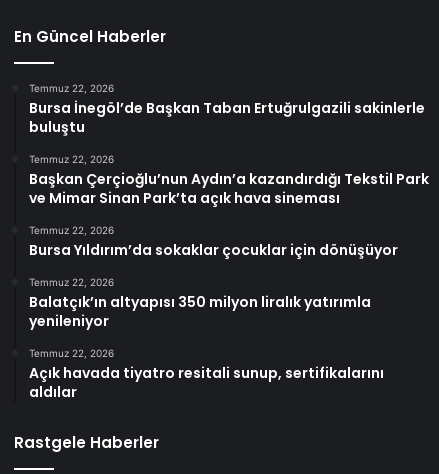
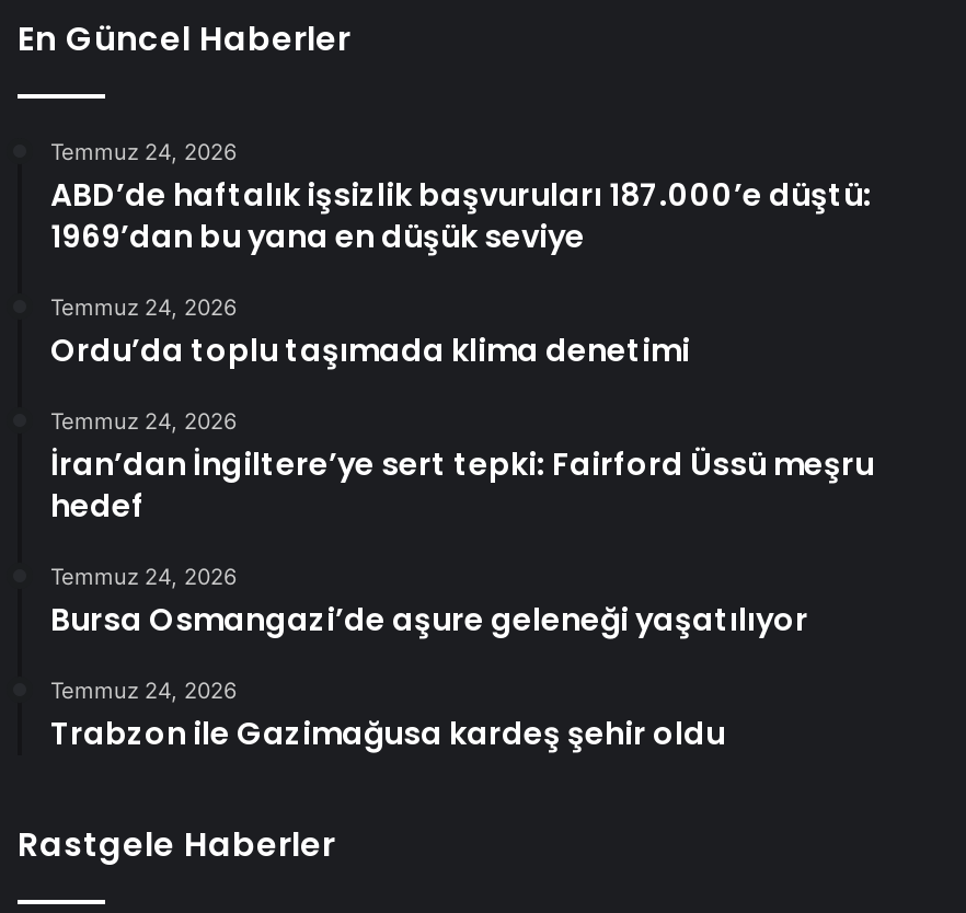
- Temmuz 22, 2026
- Bursa İnegöl’de Başkan Taban Ertuğrulgazili sakinlerle
- buluştu
+ Temmuz 24, 2026
+ ABD’de haftalık işsizlik başvuruları 187.000’e düştü:
+ 1969’dan bu yana en düşük seviye

- Temmuz 22, 2026
- Başkan Çerçioğlu’nun Aydın’a kazandırdığı Tekstil Park
- ve Mimar Sinan Park’ta açık hava sineması
+ Temmuz 24, 2026
+ Ordu’da toplu taşımada klima denetimi

- Temmuz 22, 2026
- Bursa Yıldırım’da sokaklar çocuklar için dönüşüyor
+ Temmuz 24, 2026
+ İran’dan İngiltere’ye sert tepki: Fairford Üssü meşru
+ hedef

- Temmuz 22, 2026
- Balatçık’ın altyapısı 350 milyon liralık yatırımla
- yenileniyor
+ Temmuz 24, 2026
+ Bursa Osmangazi’de aşure geleneği yaşatılıyor

- Temmuz 22, 2026
- Açık havada tiyatro resitali sunup, sertifikalarını
- aldılar
+ Temmuz 24, 2026
+ Trabzon ile Gazimağusa kardeş şehir oldu
